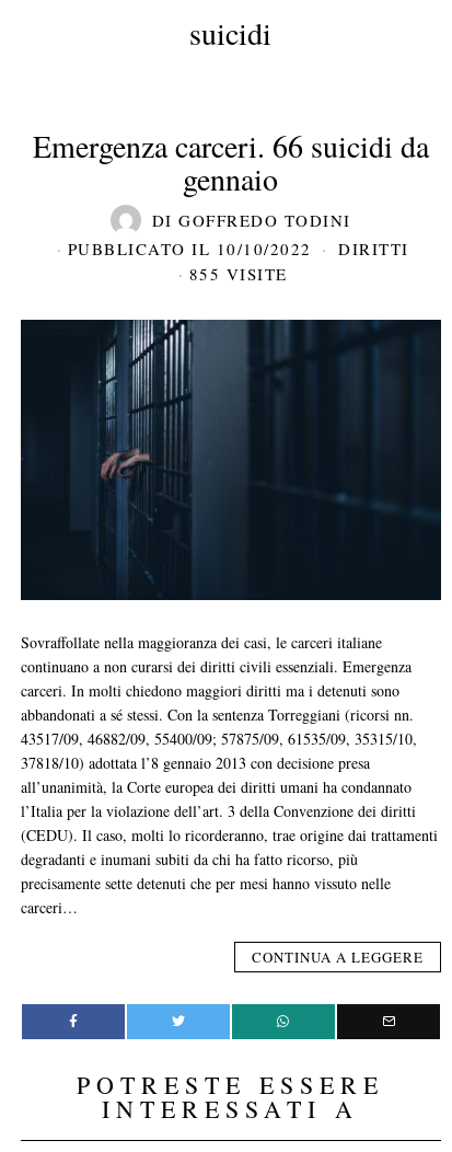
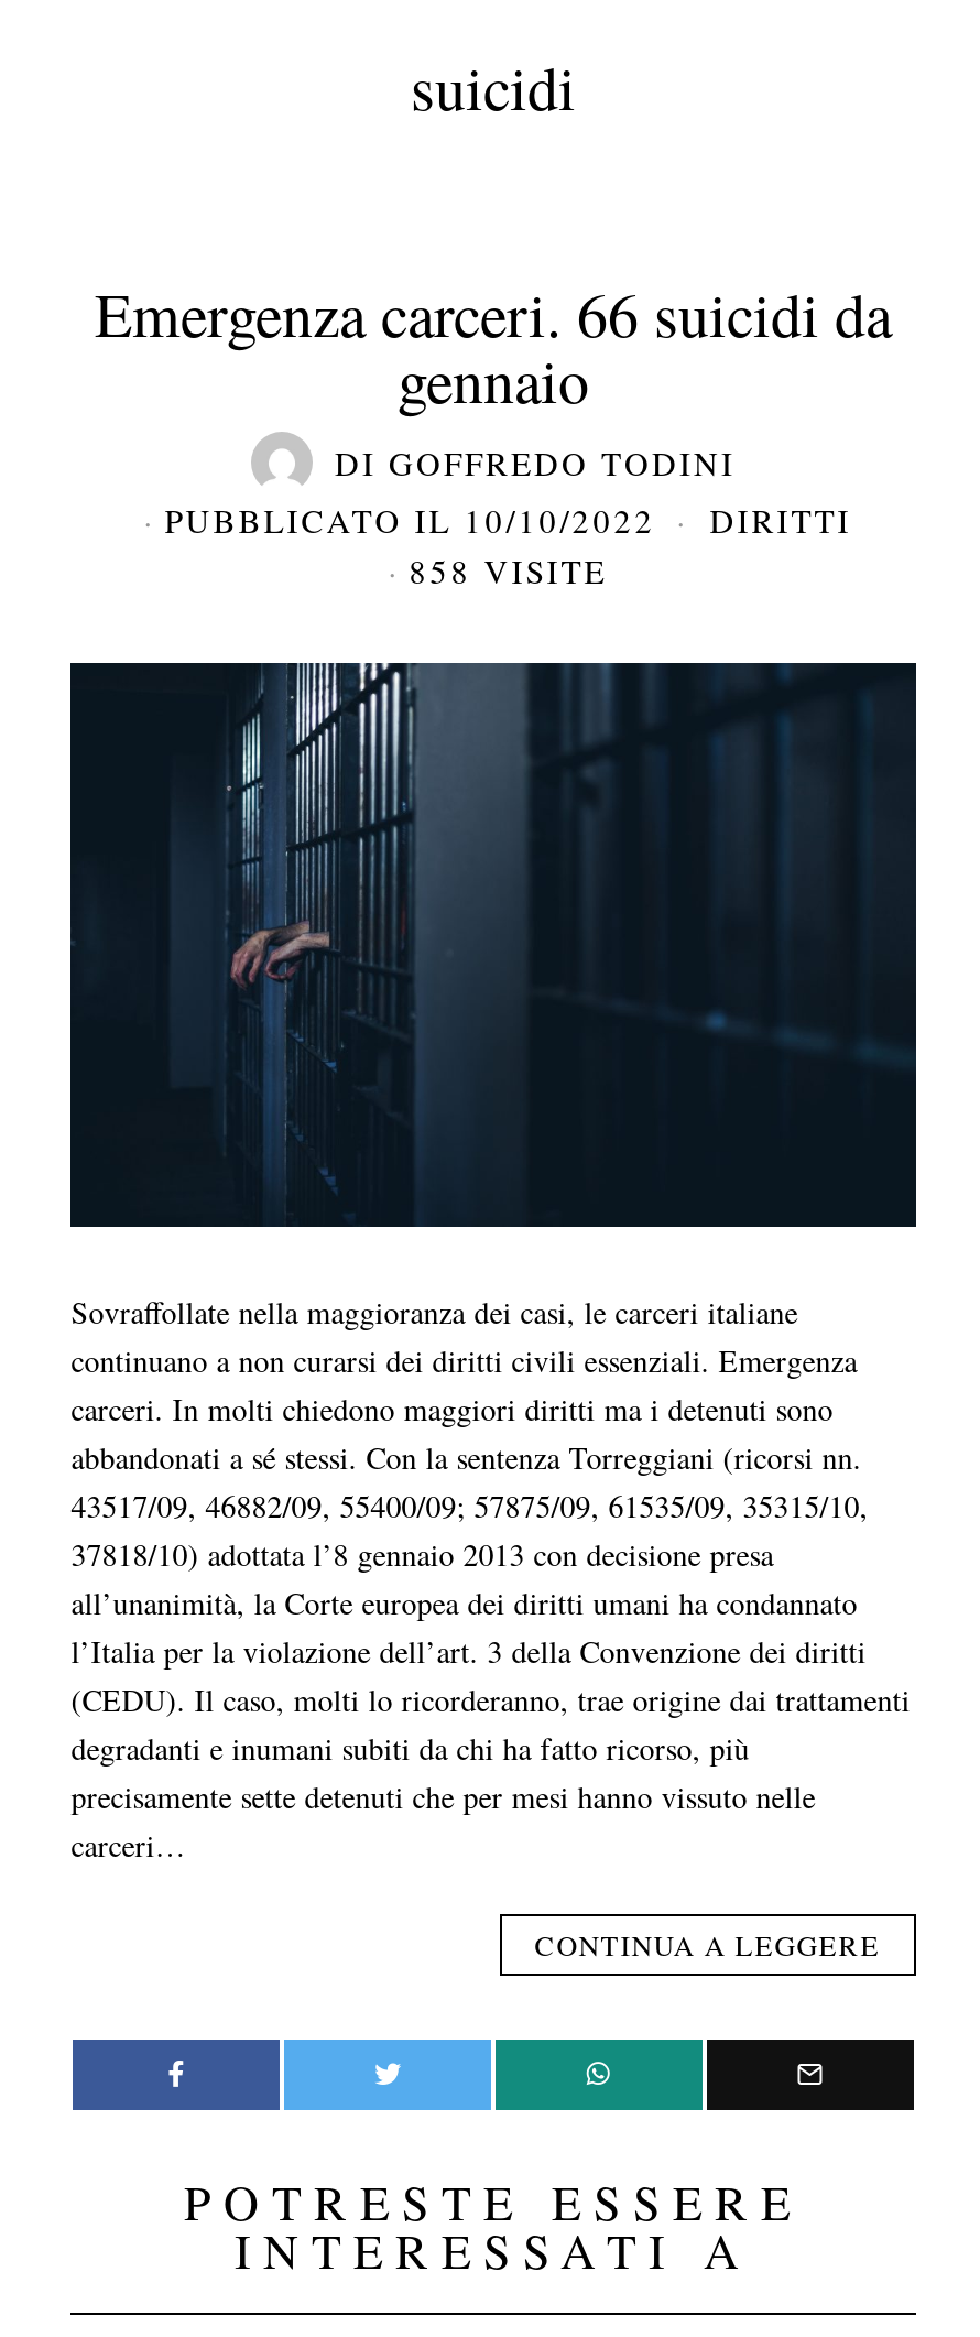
- 855 VISITE
+ 858 VISITE
